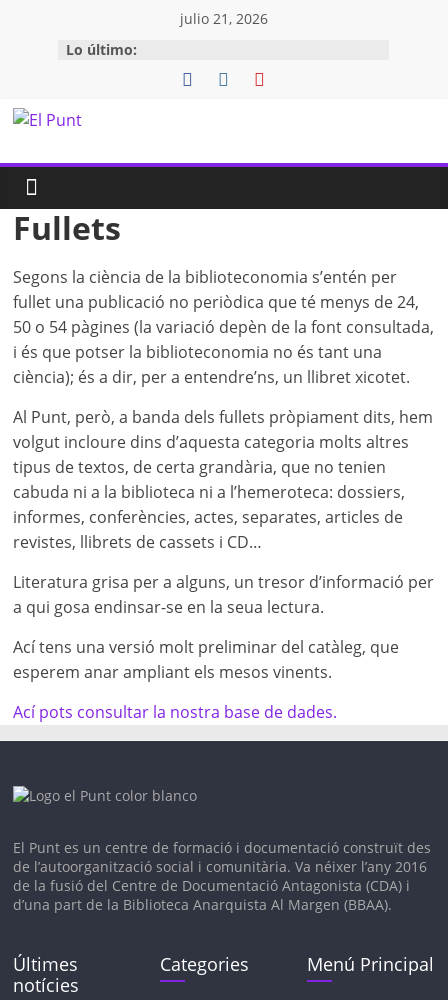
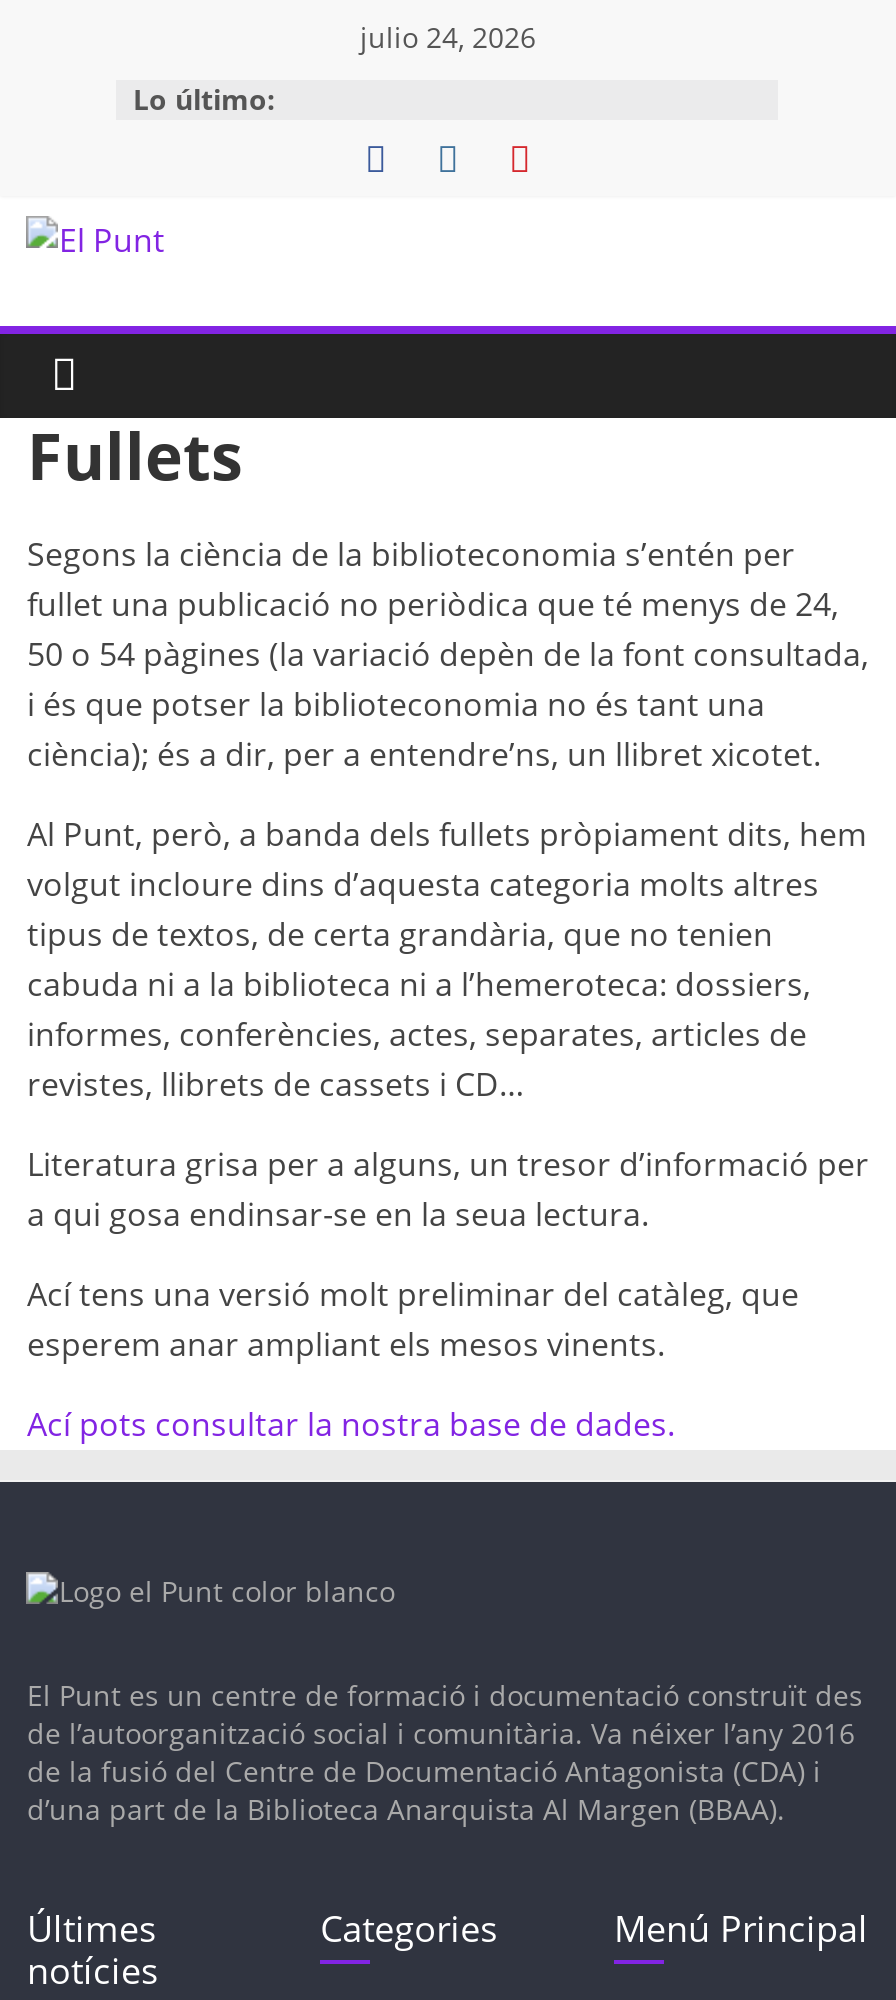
- julio 21, 2026
+ julio 24, 2026
